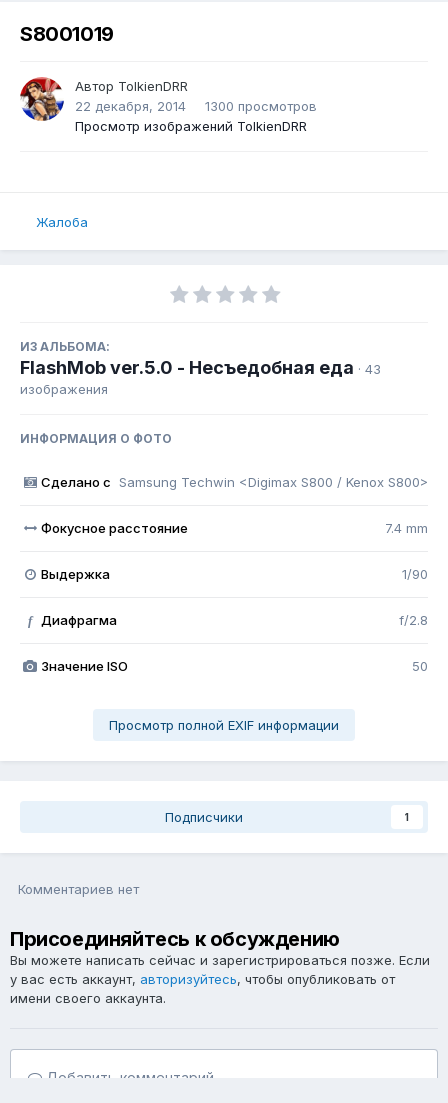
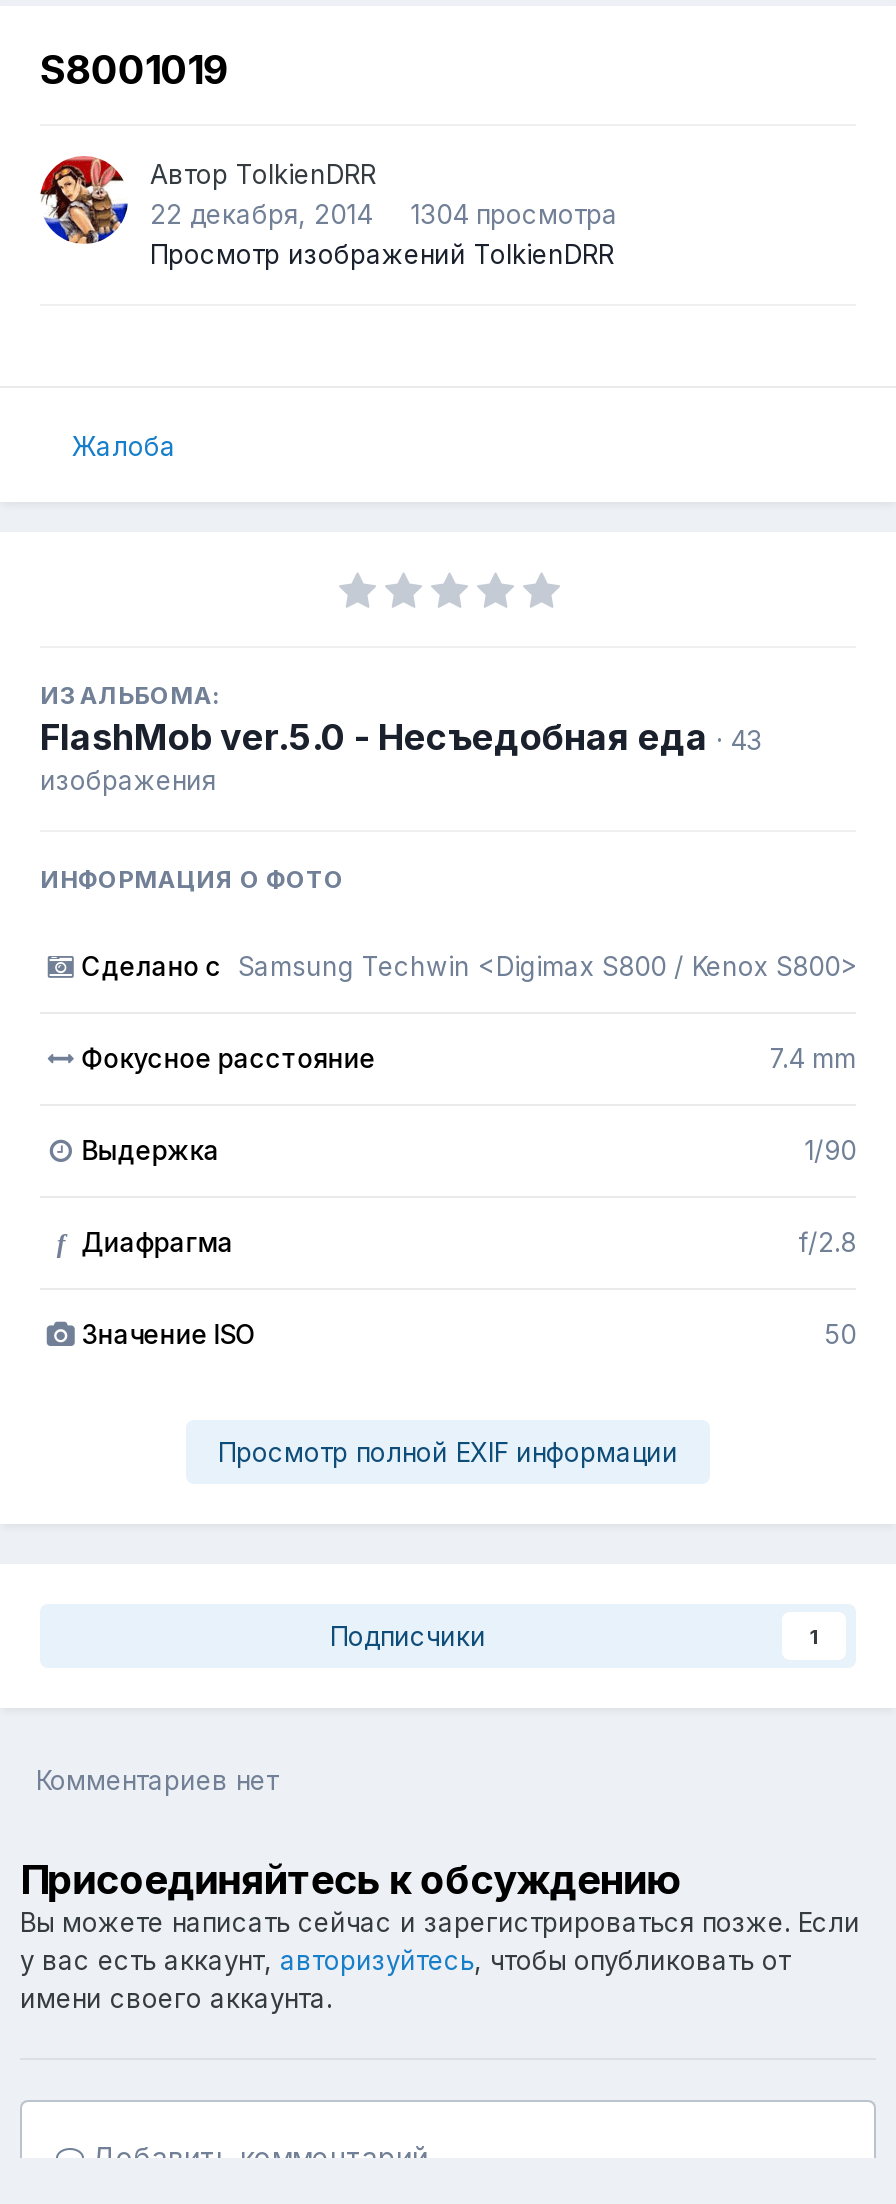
- 22 декабря, 2014 1300 просмотров
+ 22 декабря, 2014 1304 просмотра
